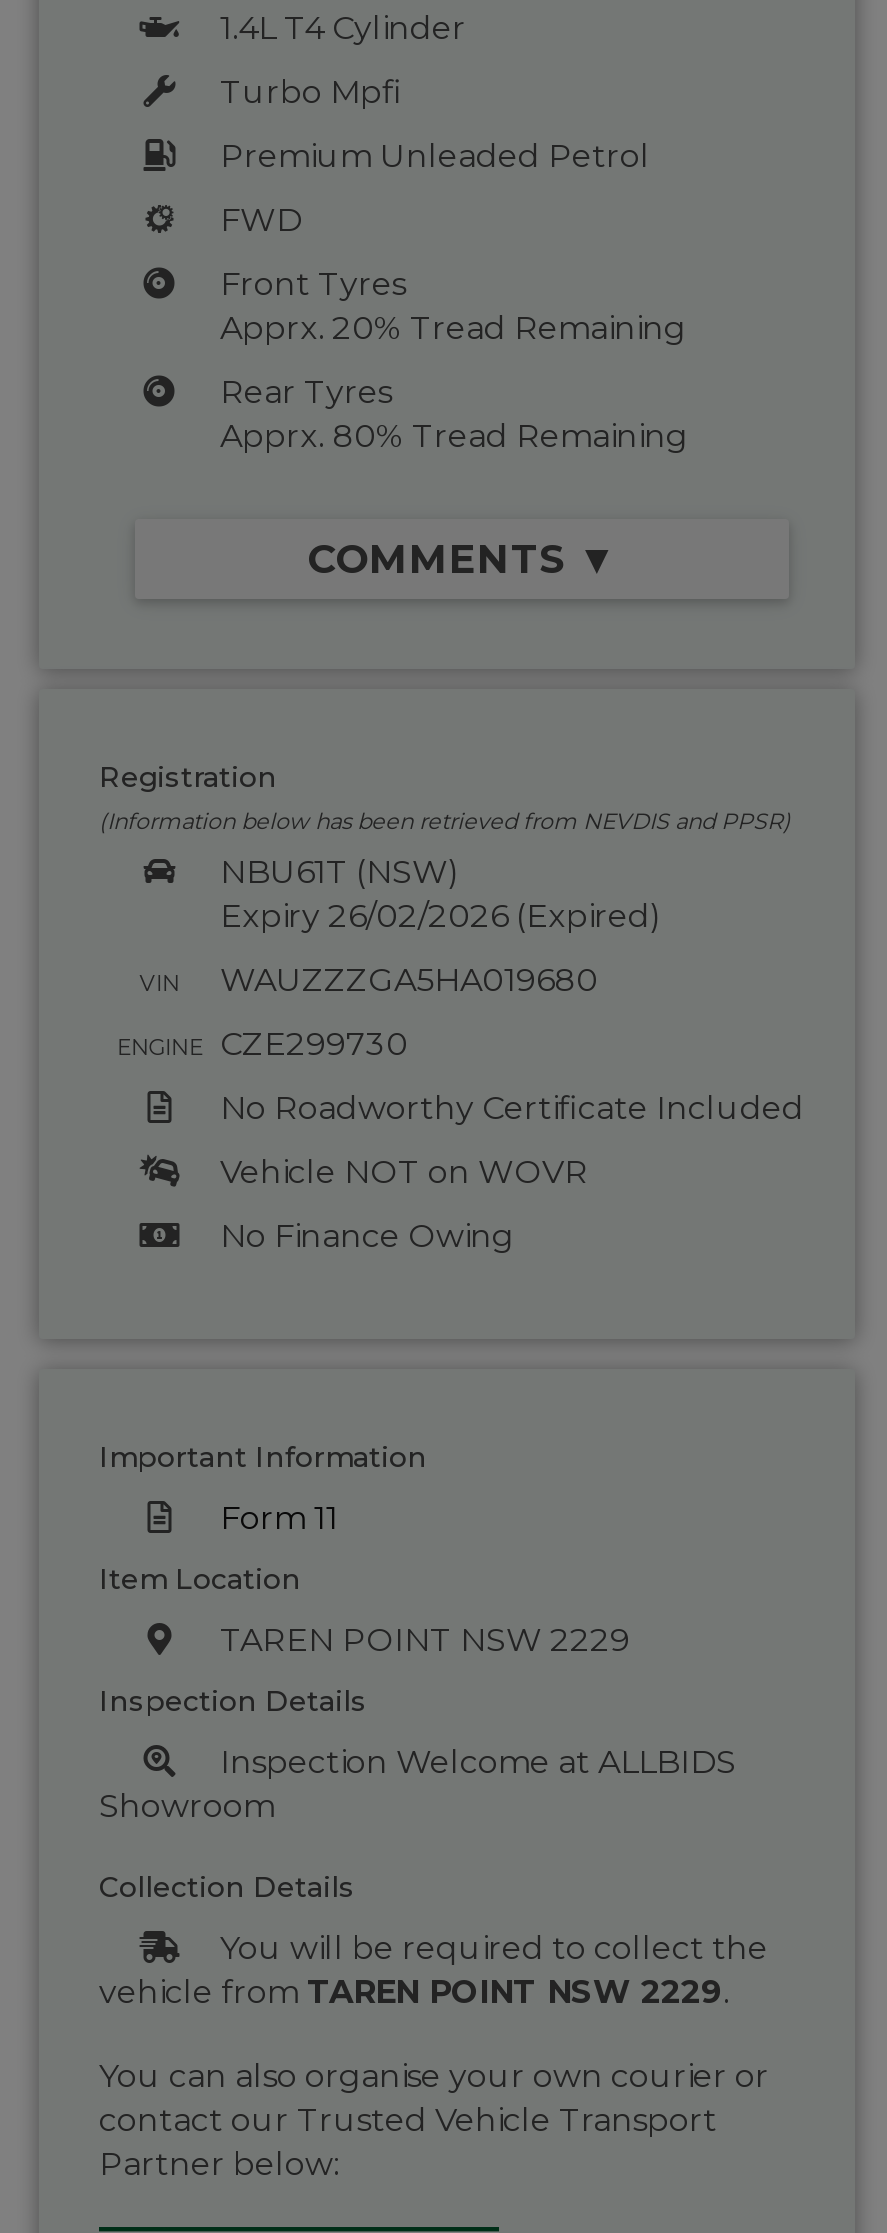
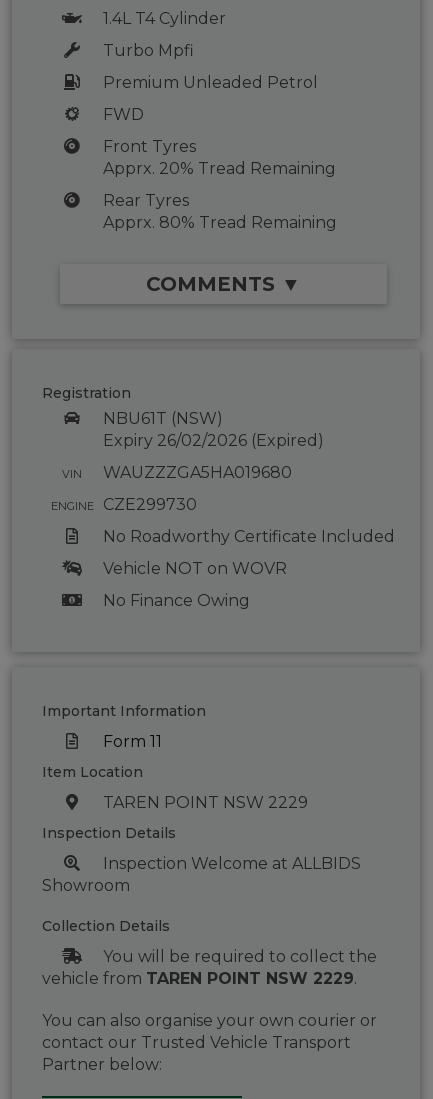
- (Information below has been retrieved from NEVDIS and PPSR)
